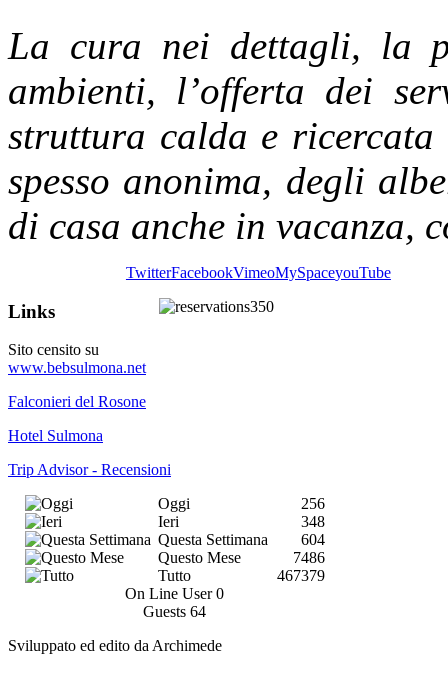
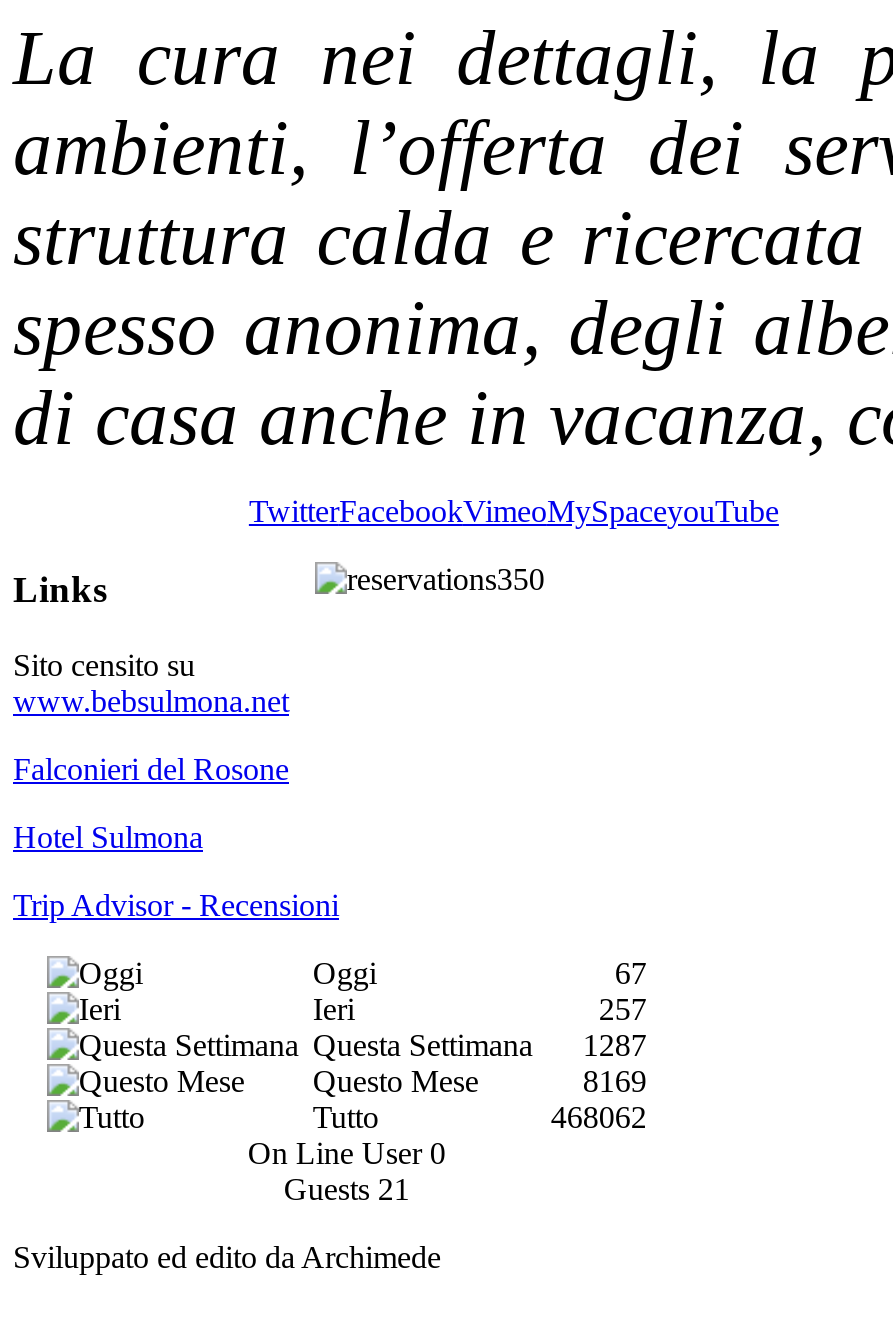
- 256
+ 67

- 348
+ 257

- Questa Settimana 604
+ Questa Settimana 1287

- 7486
+ 8169

- 467379
+ 468062

- Guests 64
+ Guests 21
